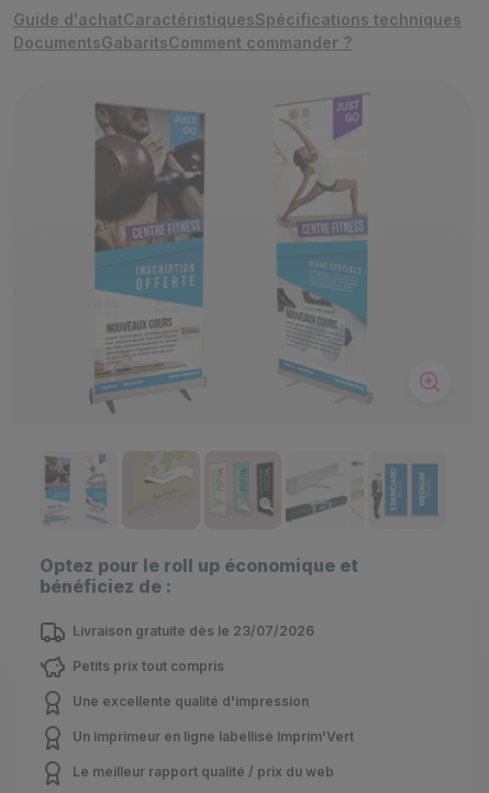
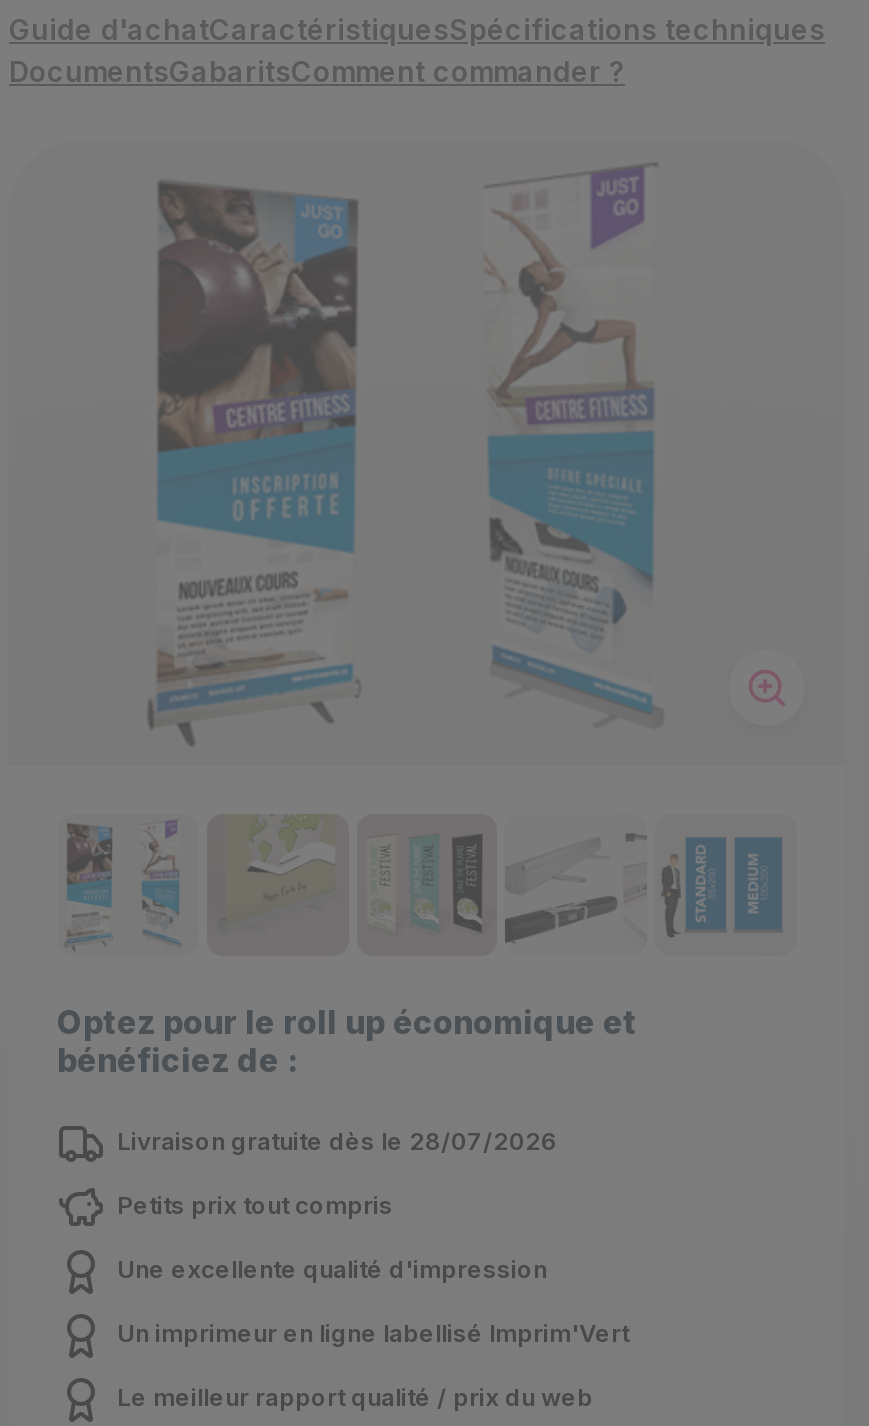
- Livraison gratuite dès le 23/07/2026
+ Livraison gratuite dès le 28/07/2026
